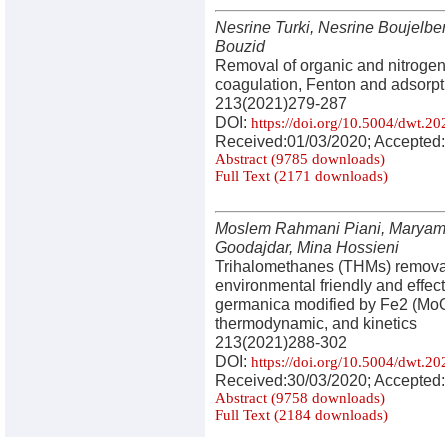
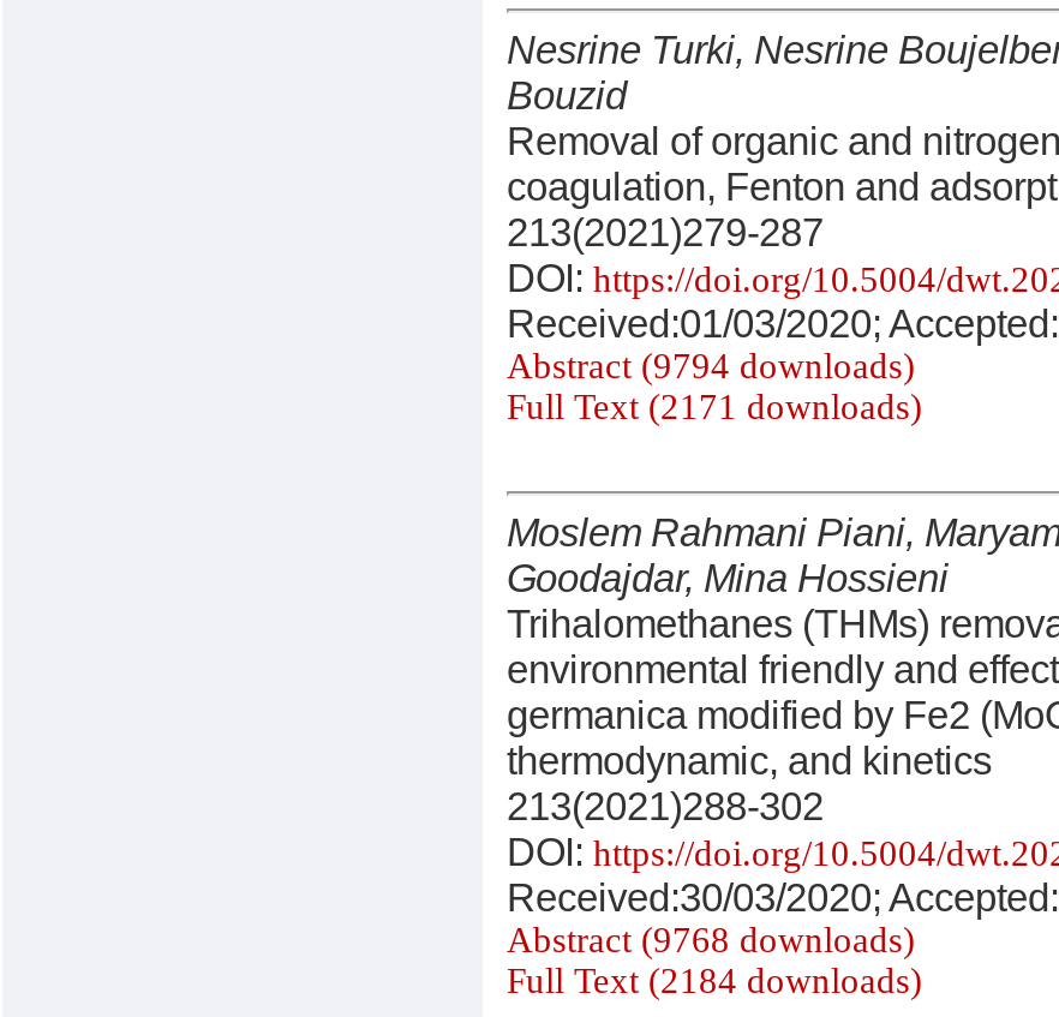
- Abstract (9785 downloads)
+ Abstract (9794 downloads)

- Abstract (9758 downloads)
+ Abstract (9768 downloads)
